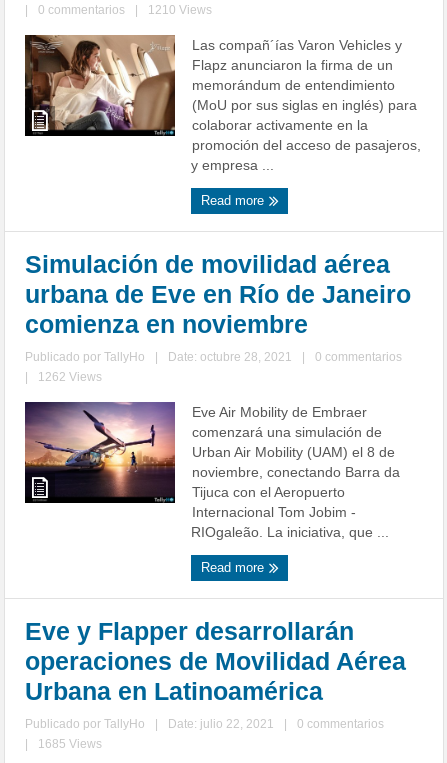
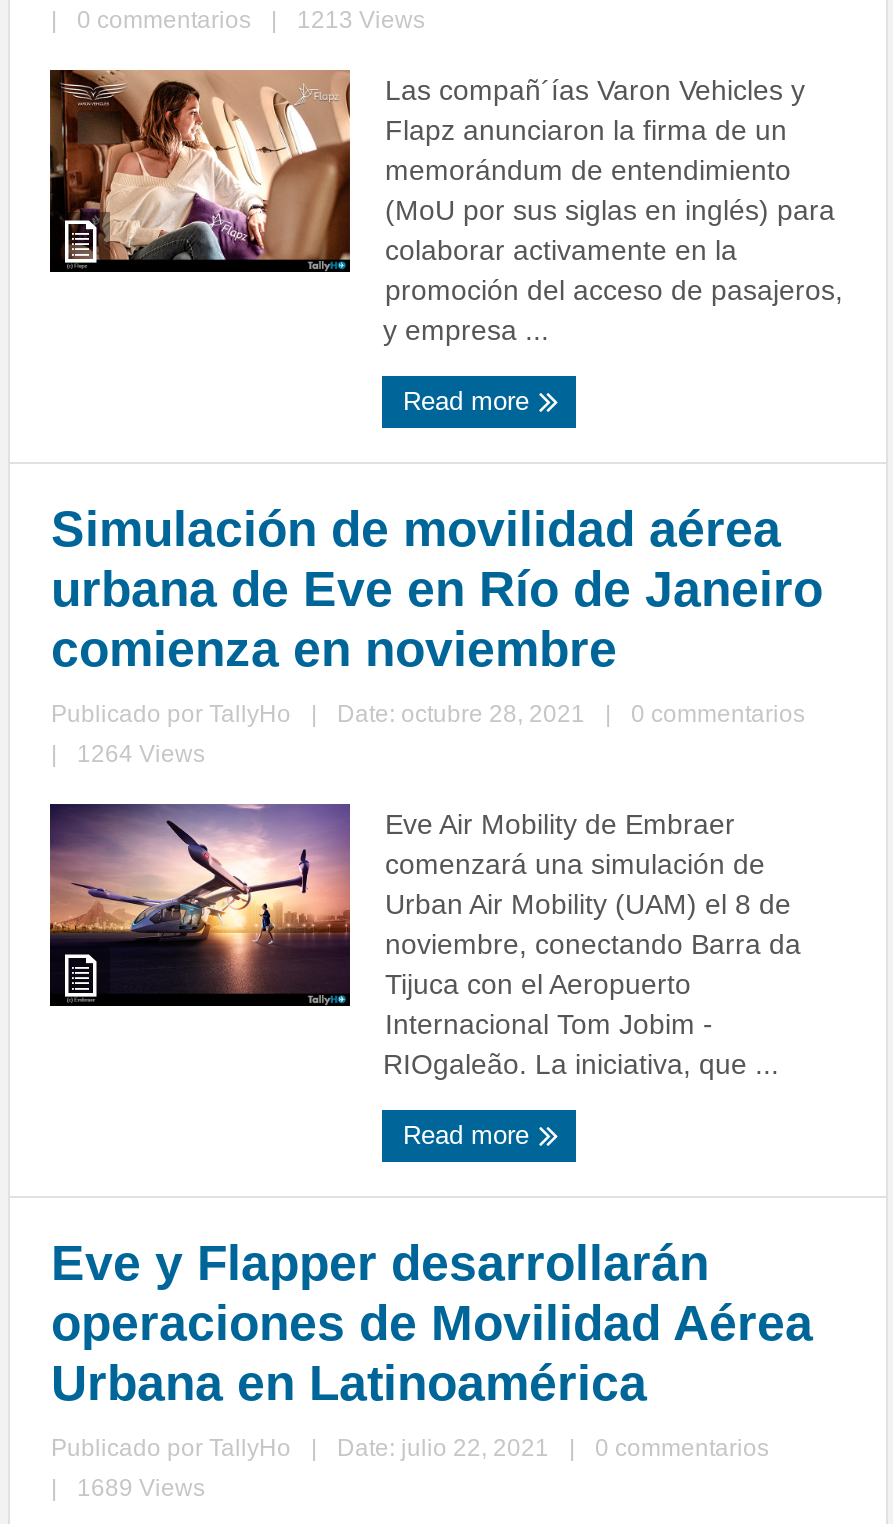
- 1210 Views
+ 1213 Views

- 1262 Views
+ 1264 Views

- 1685 Views
+ 1689 Views
